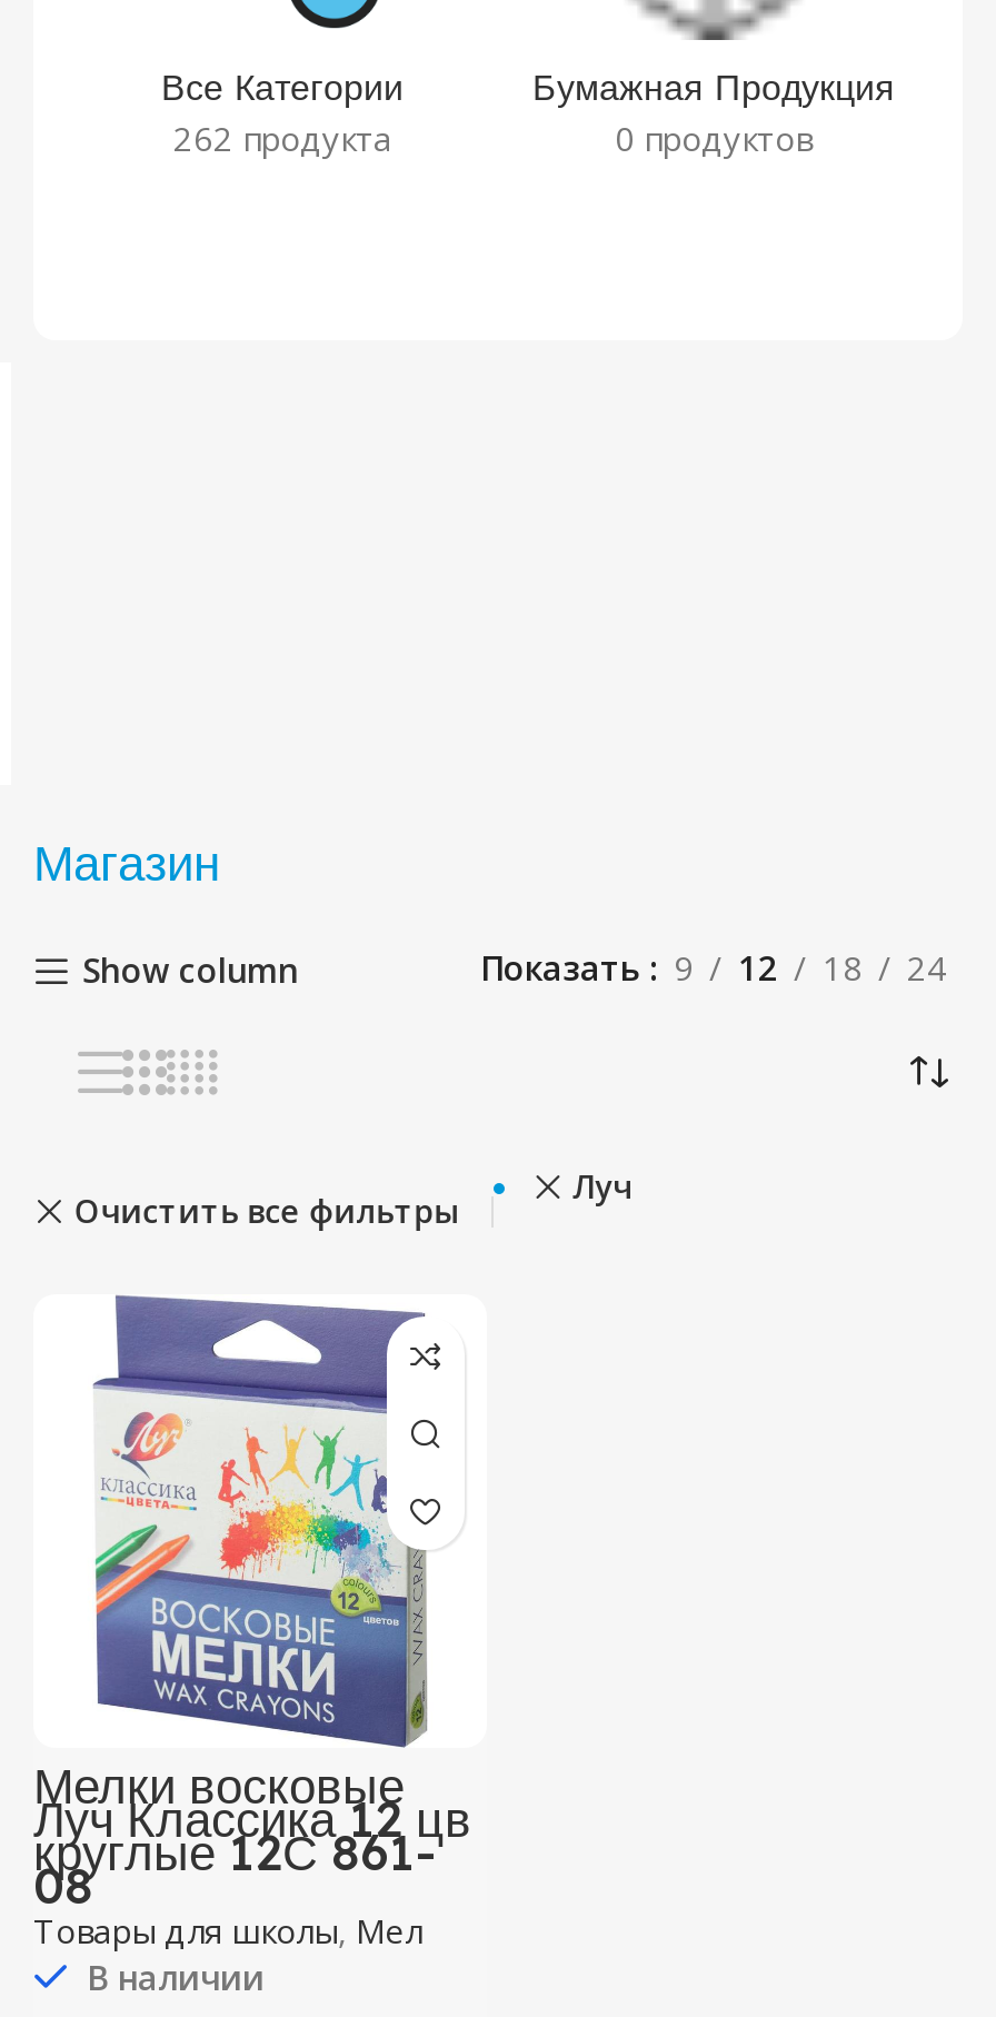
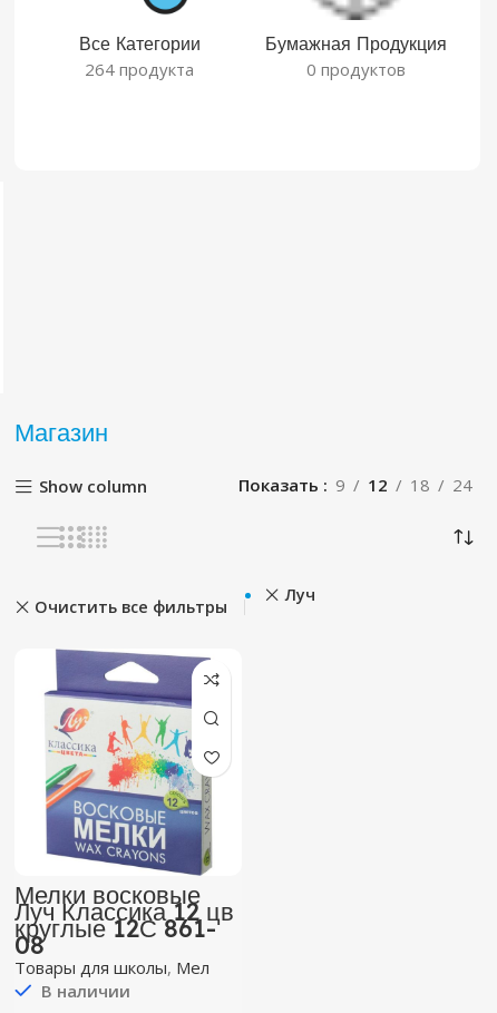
- 262 продукта
+ 264 продукта
